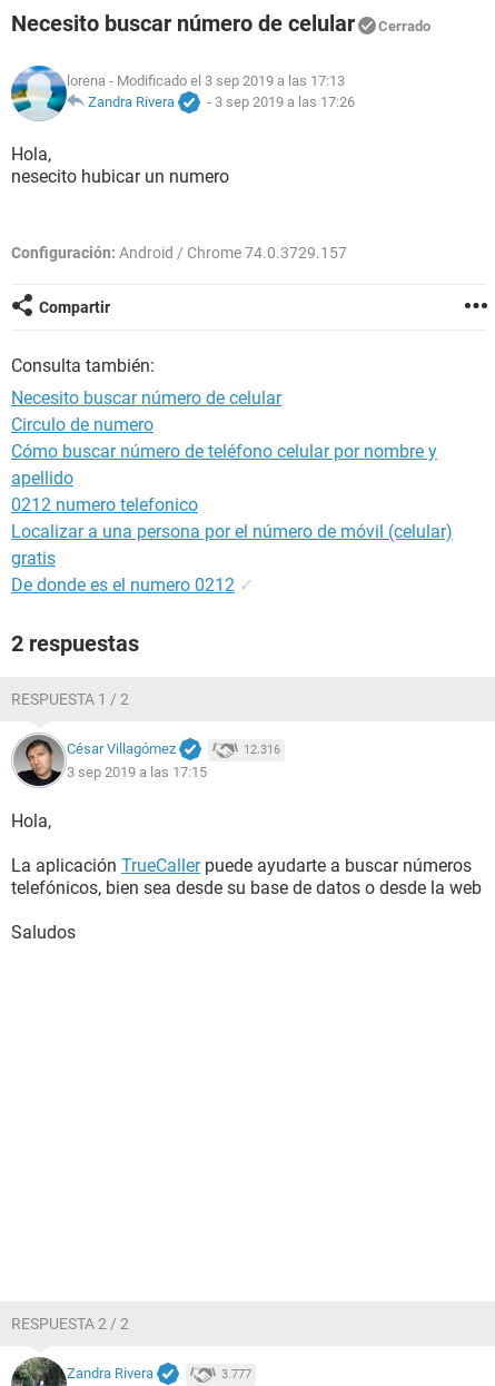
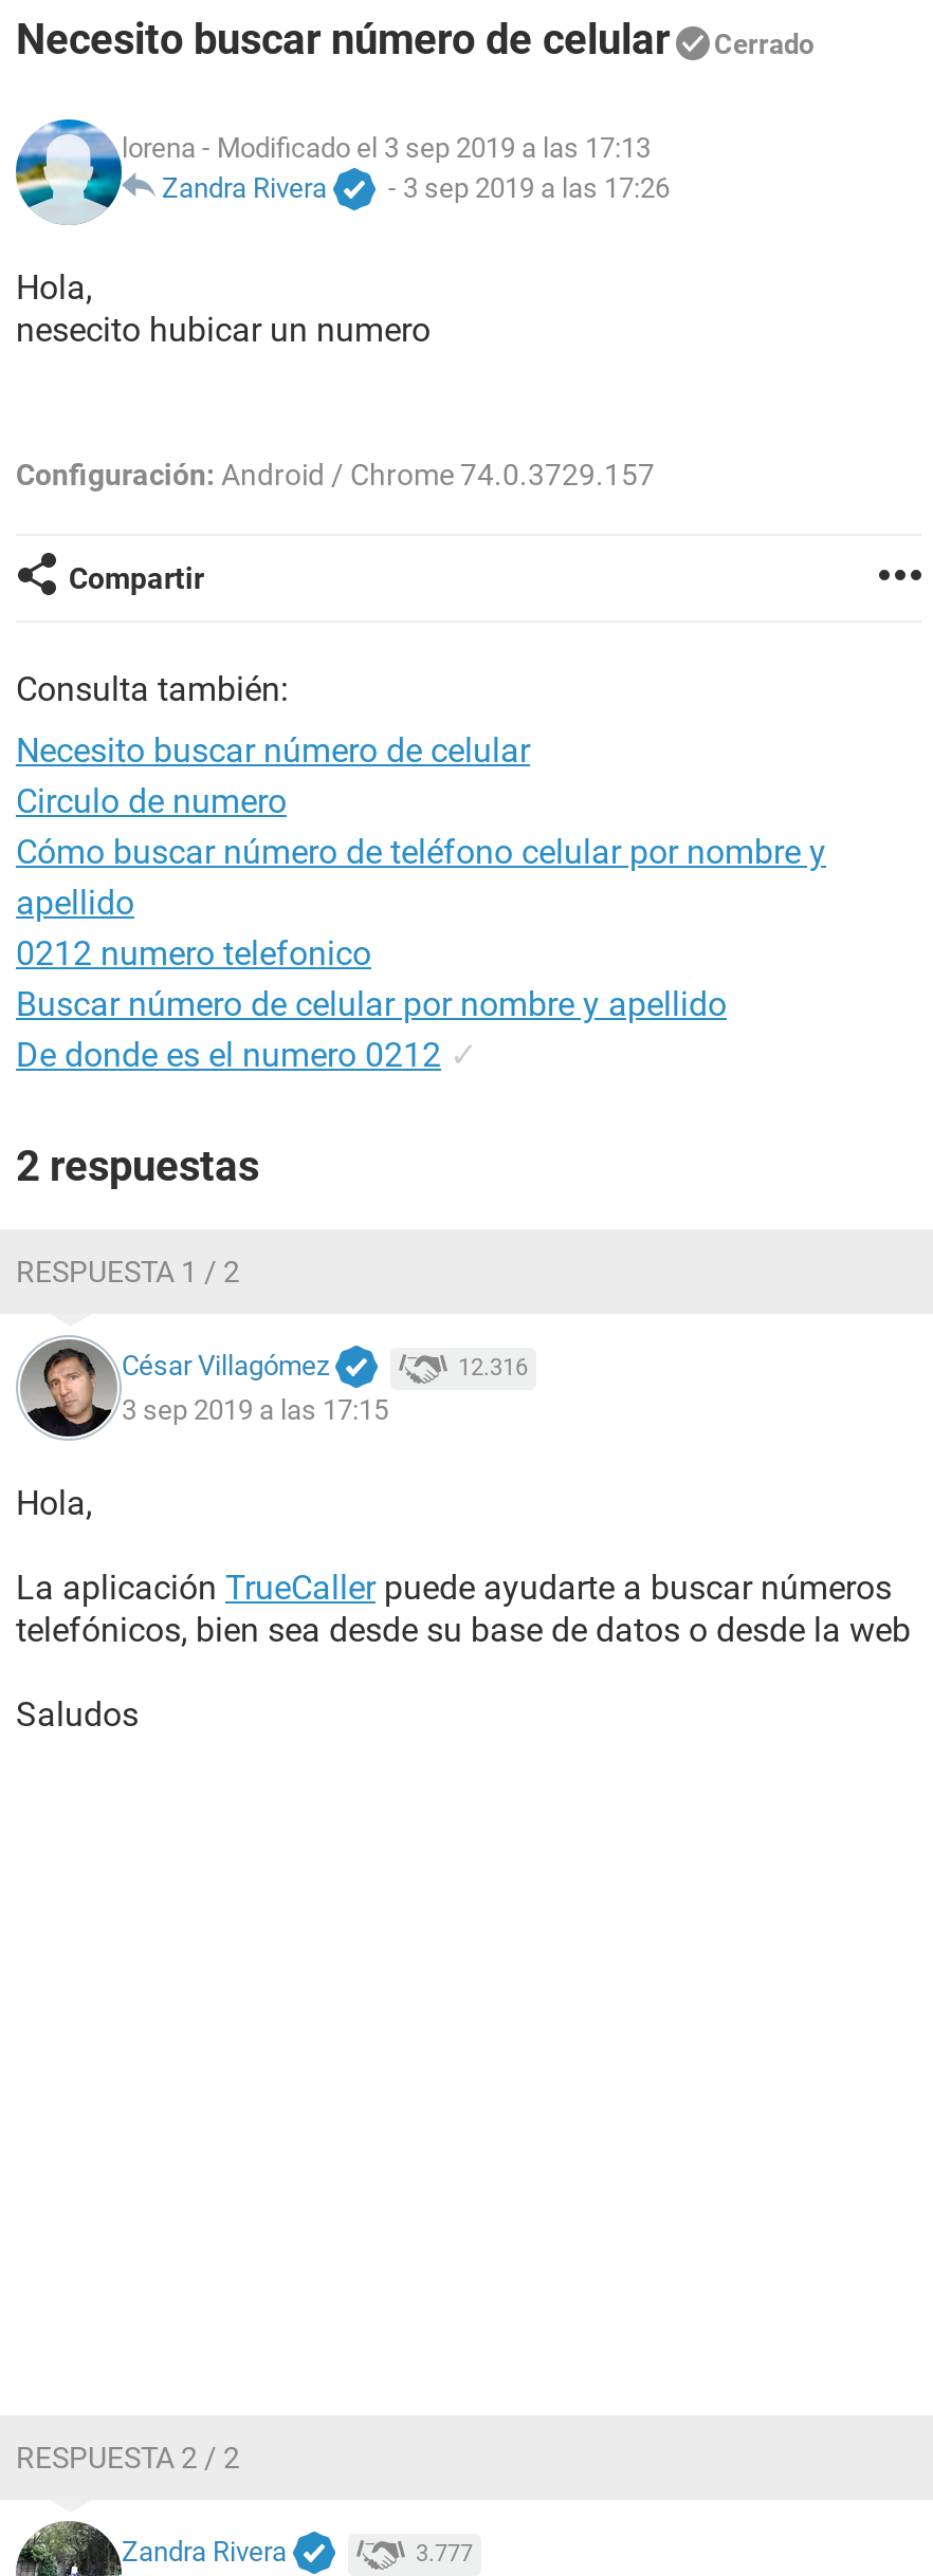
- Localizar a una persona por el número de móvil (celular)
- gratis
+ Buscar número de celular por nombre y apellido
